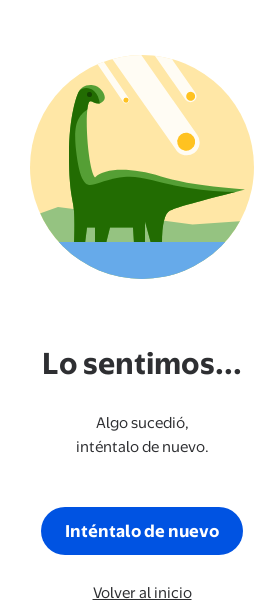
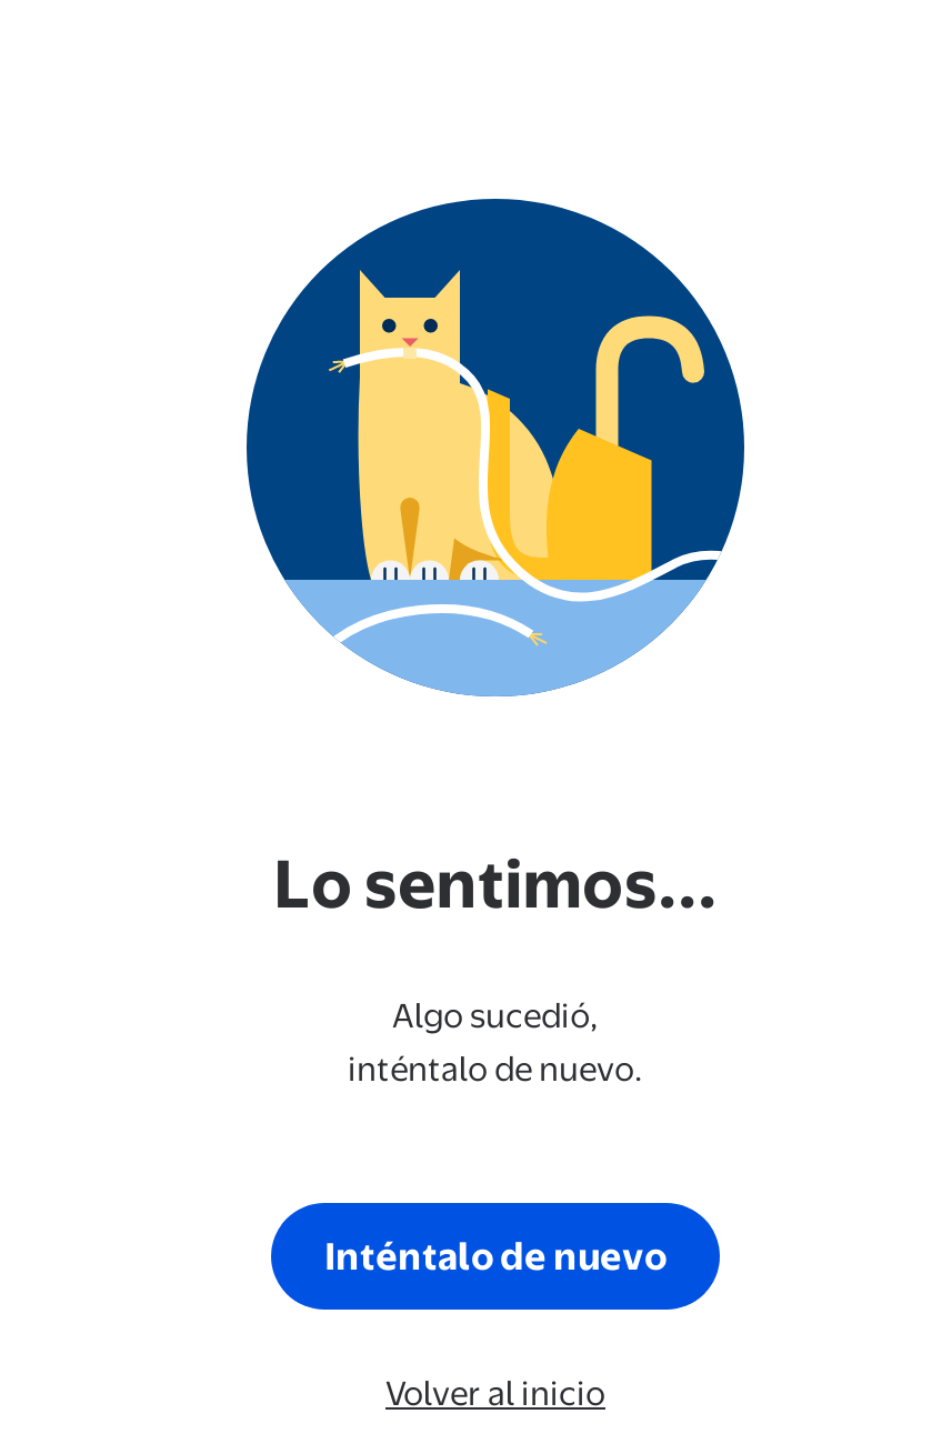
- [image]
+ [image]
